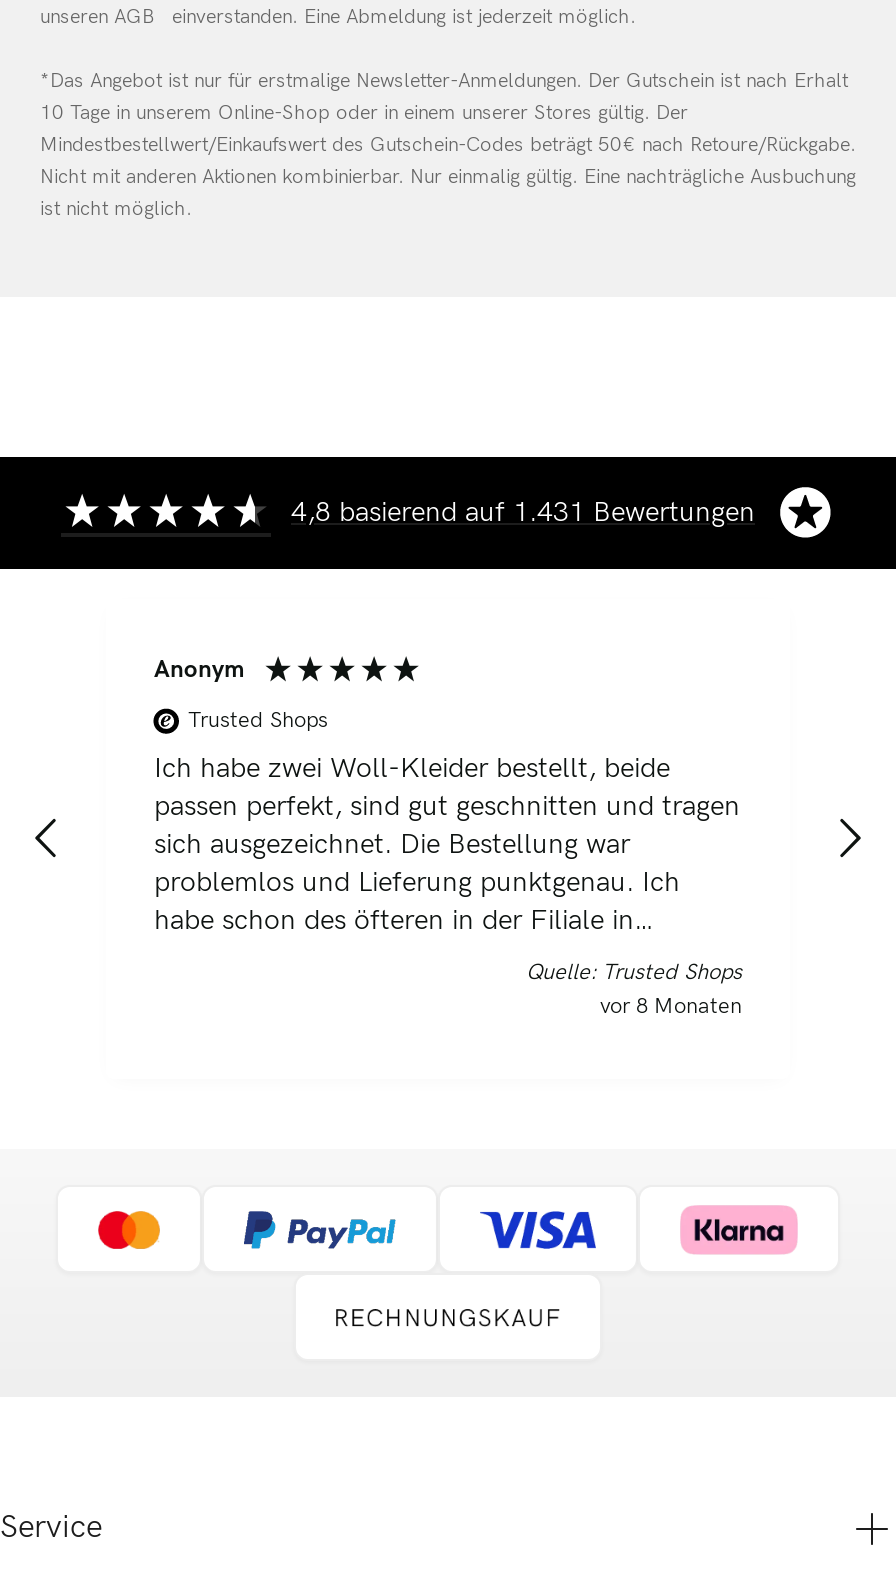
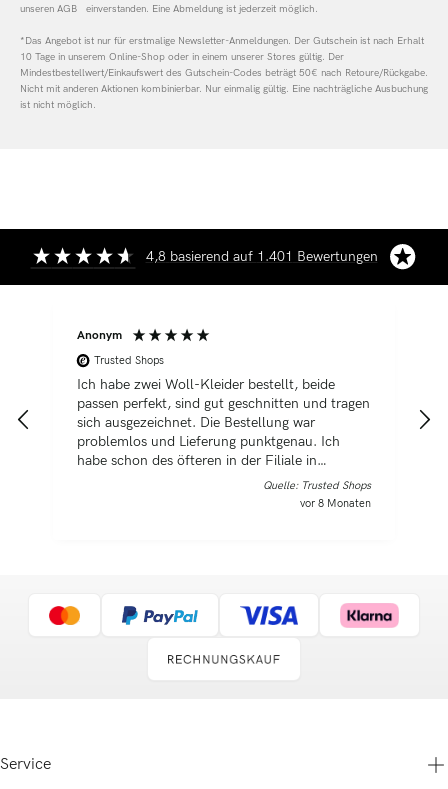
- 4,8 basierend auf 1.431 Bewertungen
+ 4,8 basierend auf 1.401 Bewertungen
